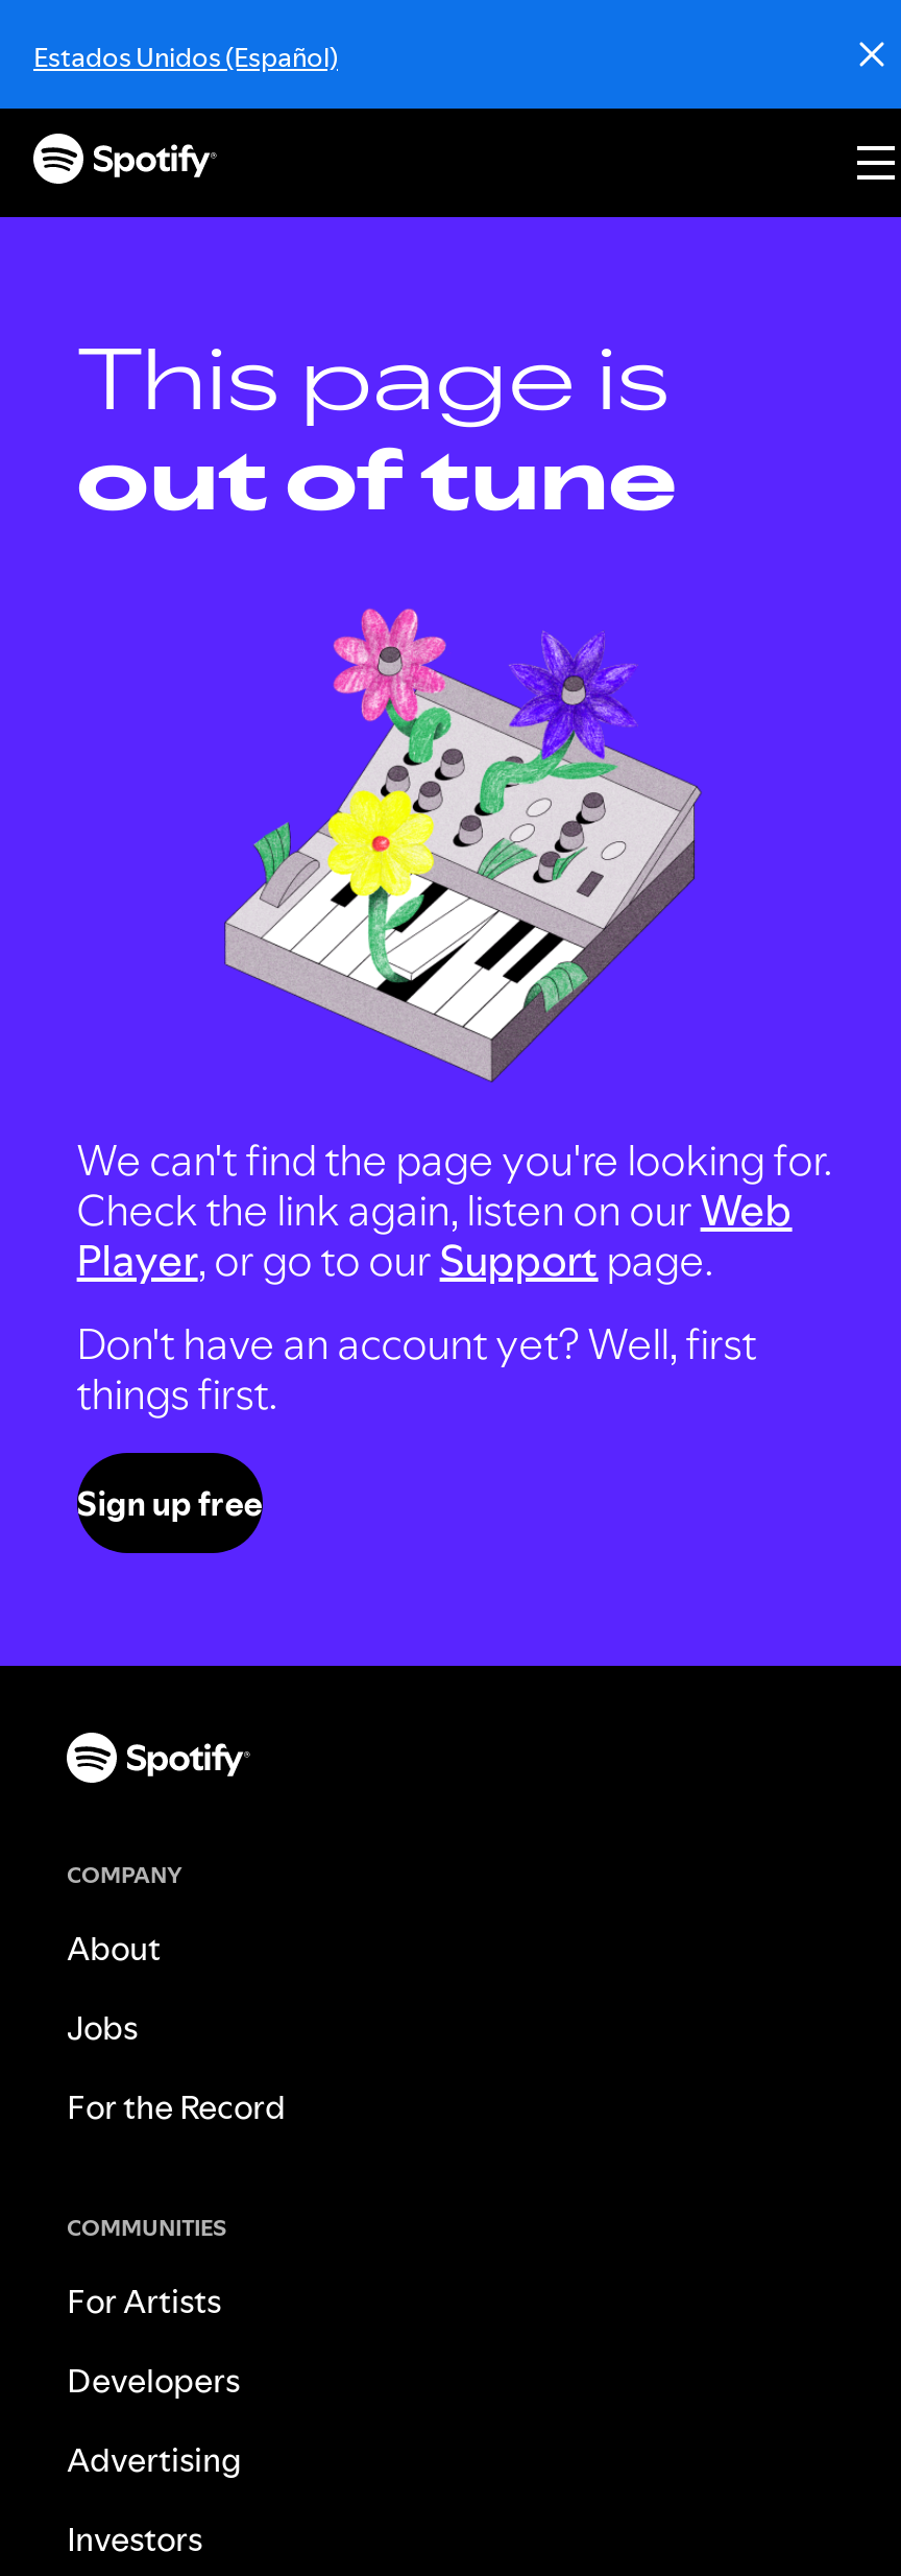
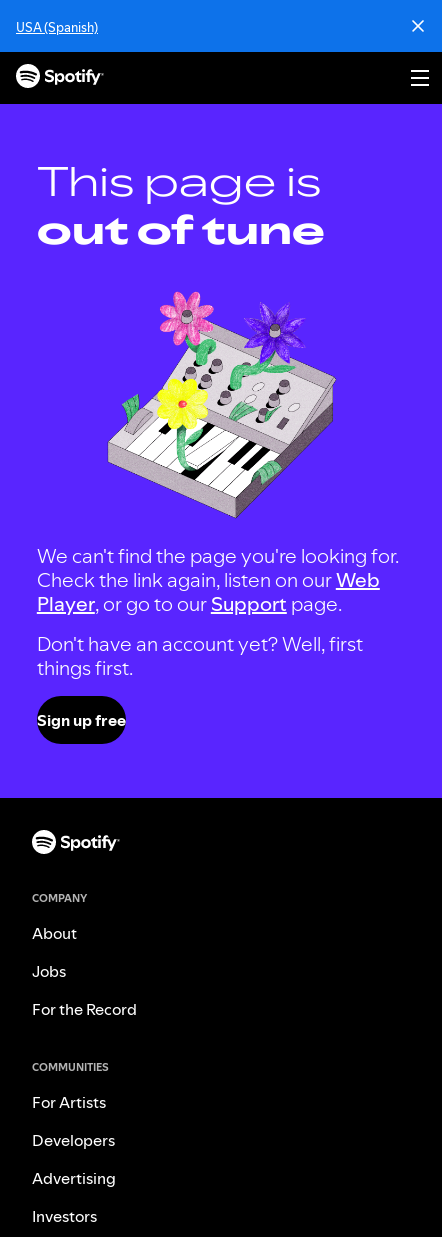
- Estados Unidos (Español)
+ USA (Spanish)
